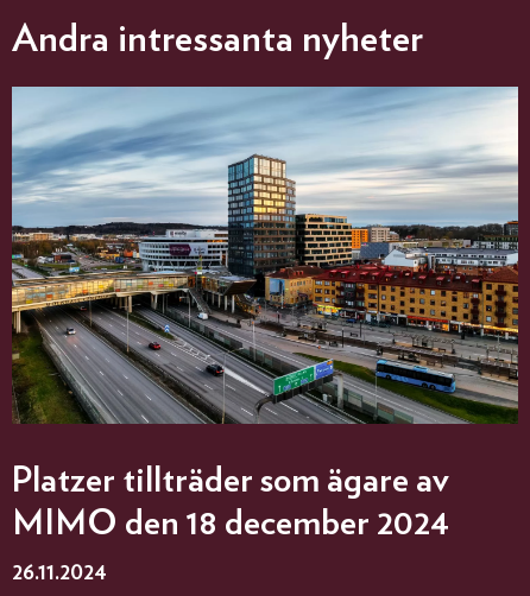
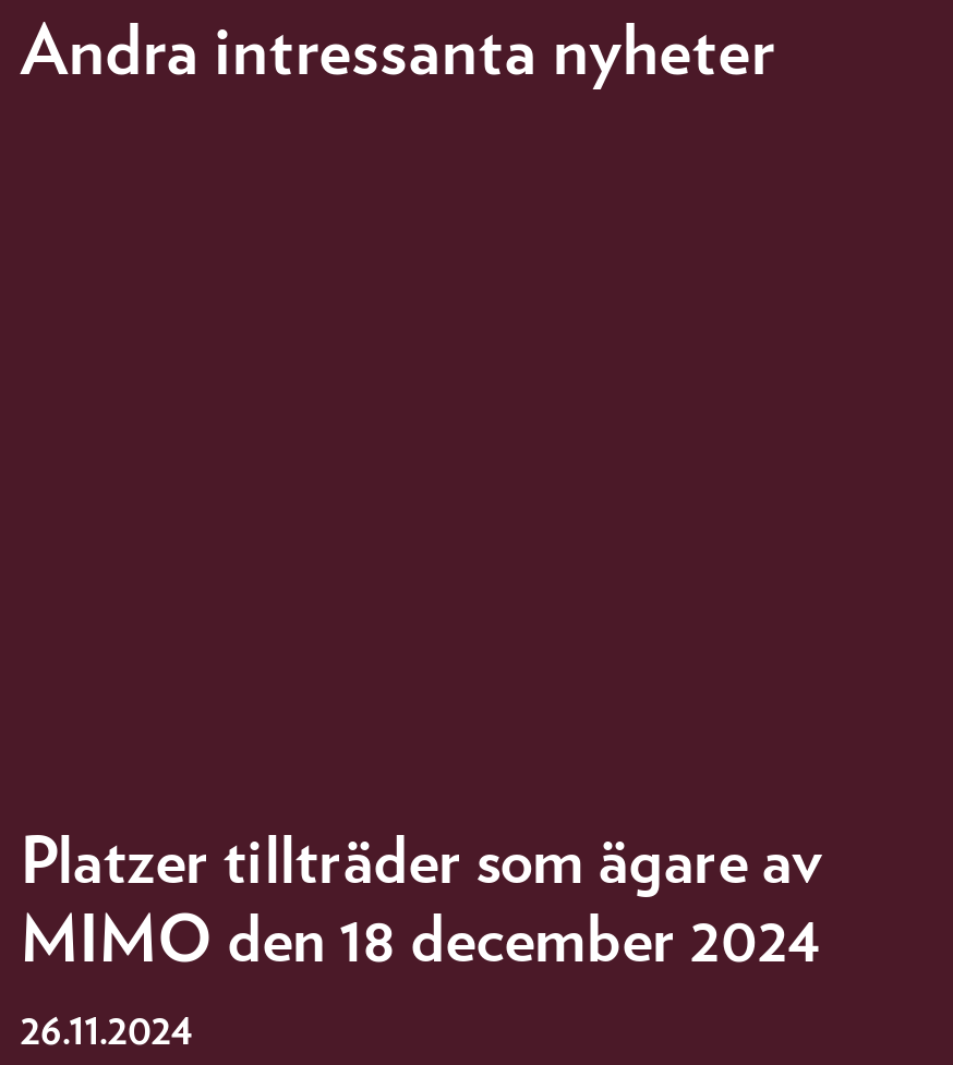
- [image]
